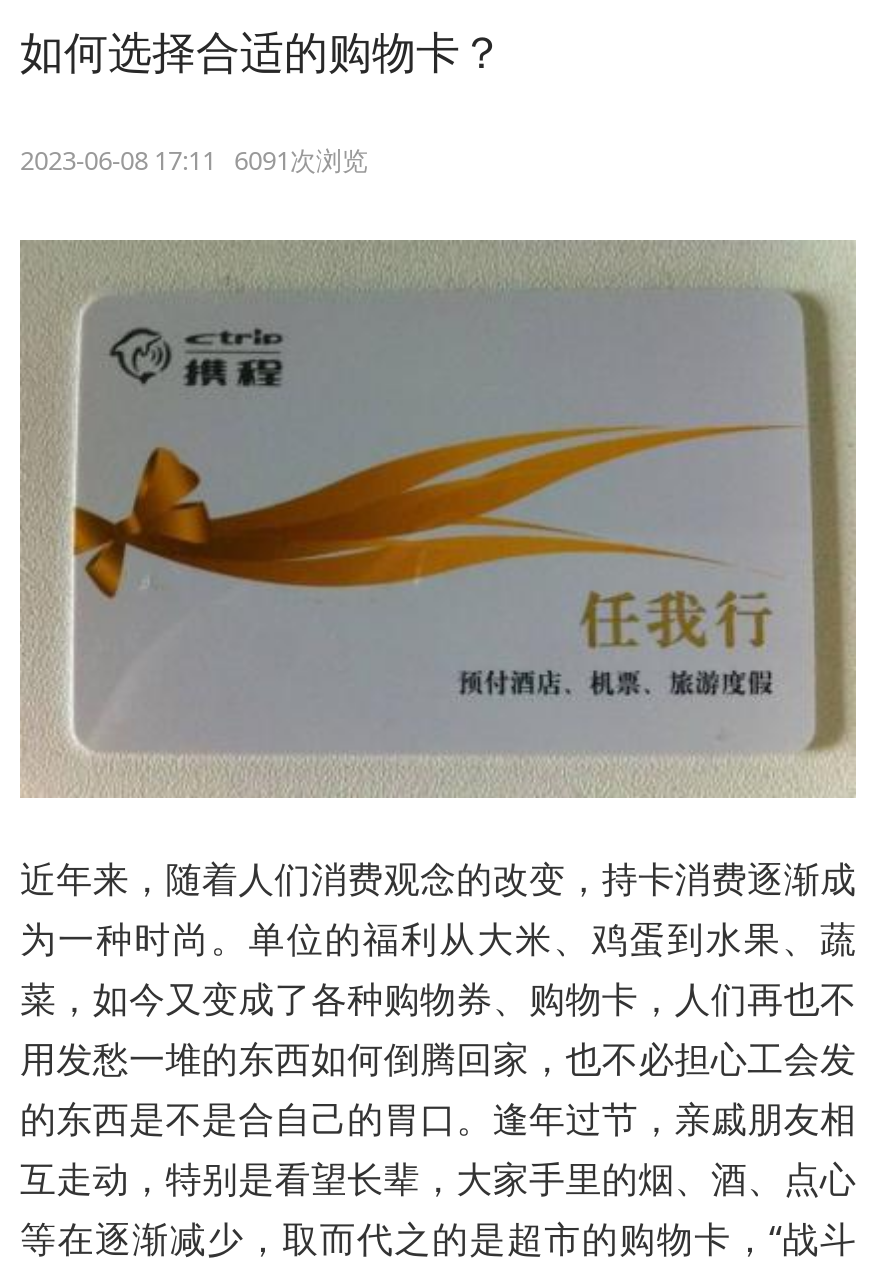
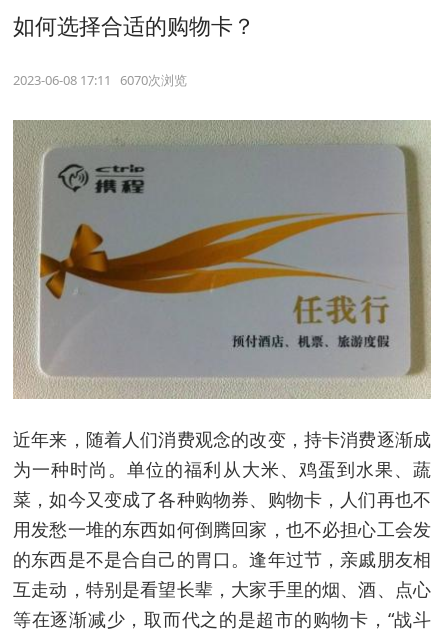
- 2023-06-08 17:11 6091次浏览
+ 2023-06-08 17:11 6070次浏览
